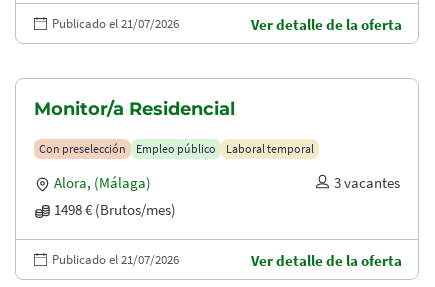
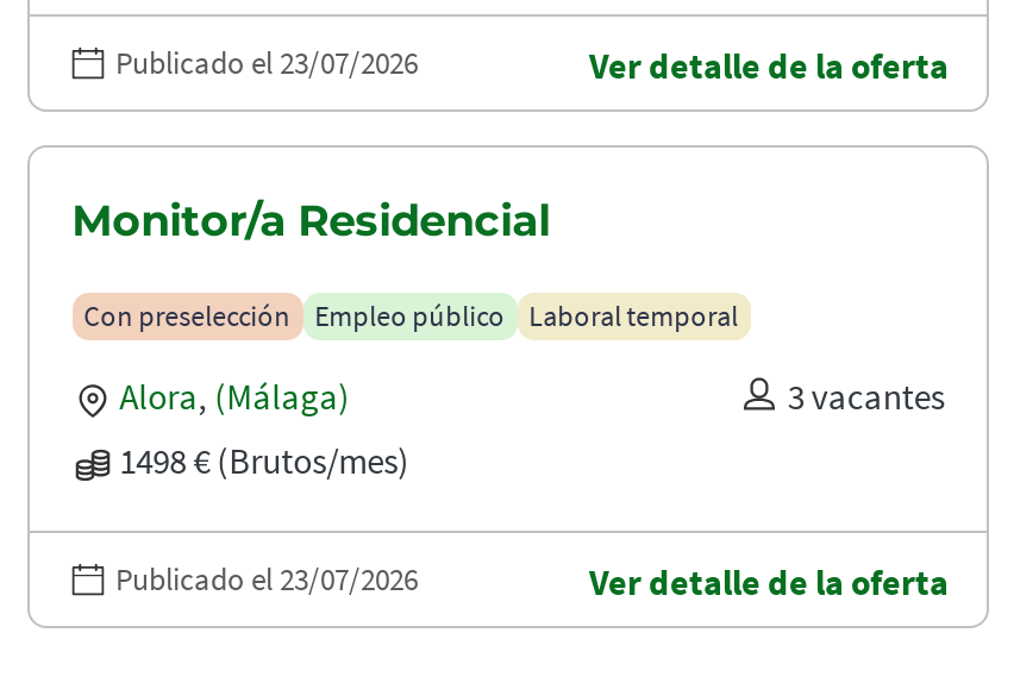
- Publicado el 21/07/2026
+ Publicado el 23/07/2026

- Publicado el 21/07/2026
+ Publicado el 23/07/2026
